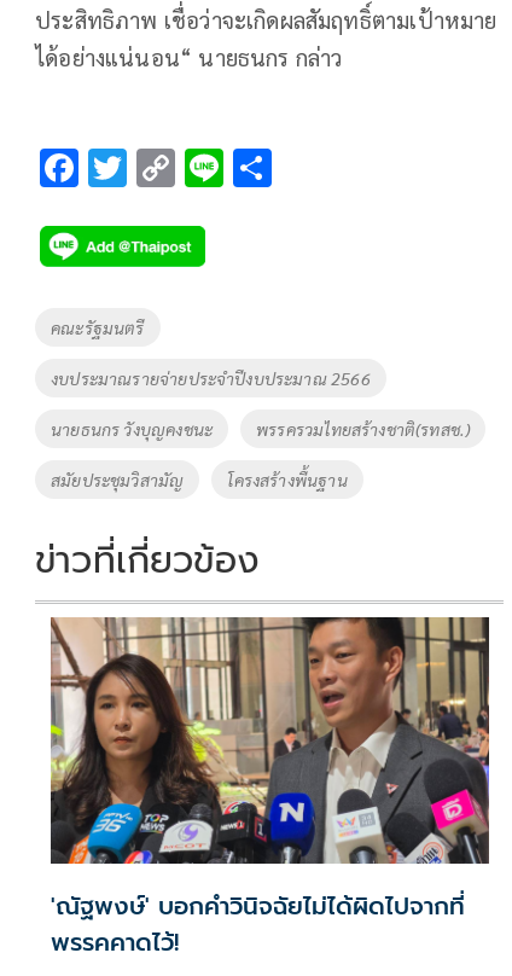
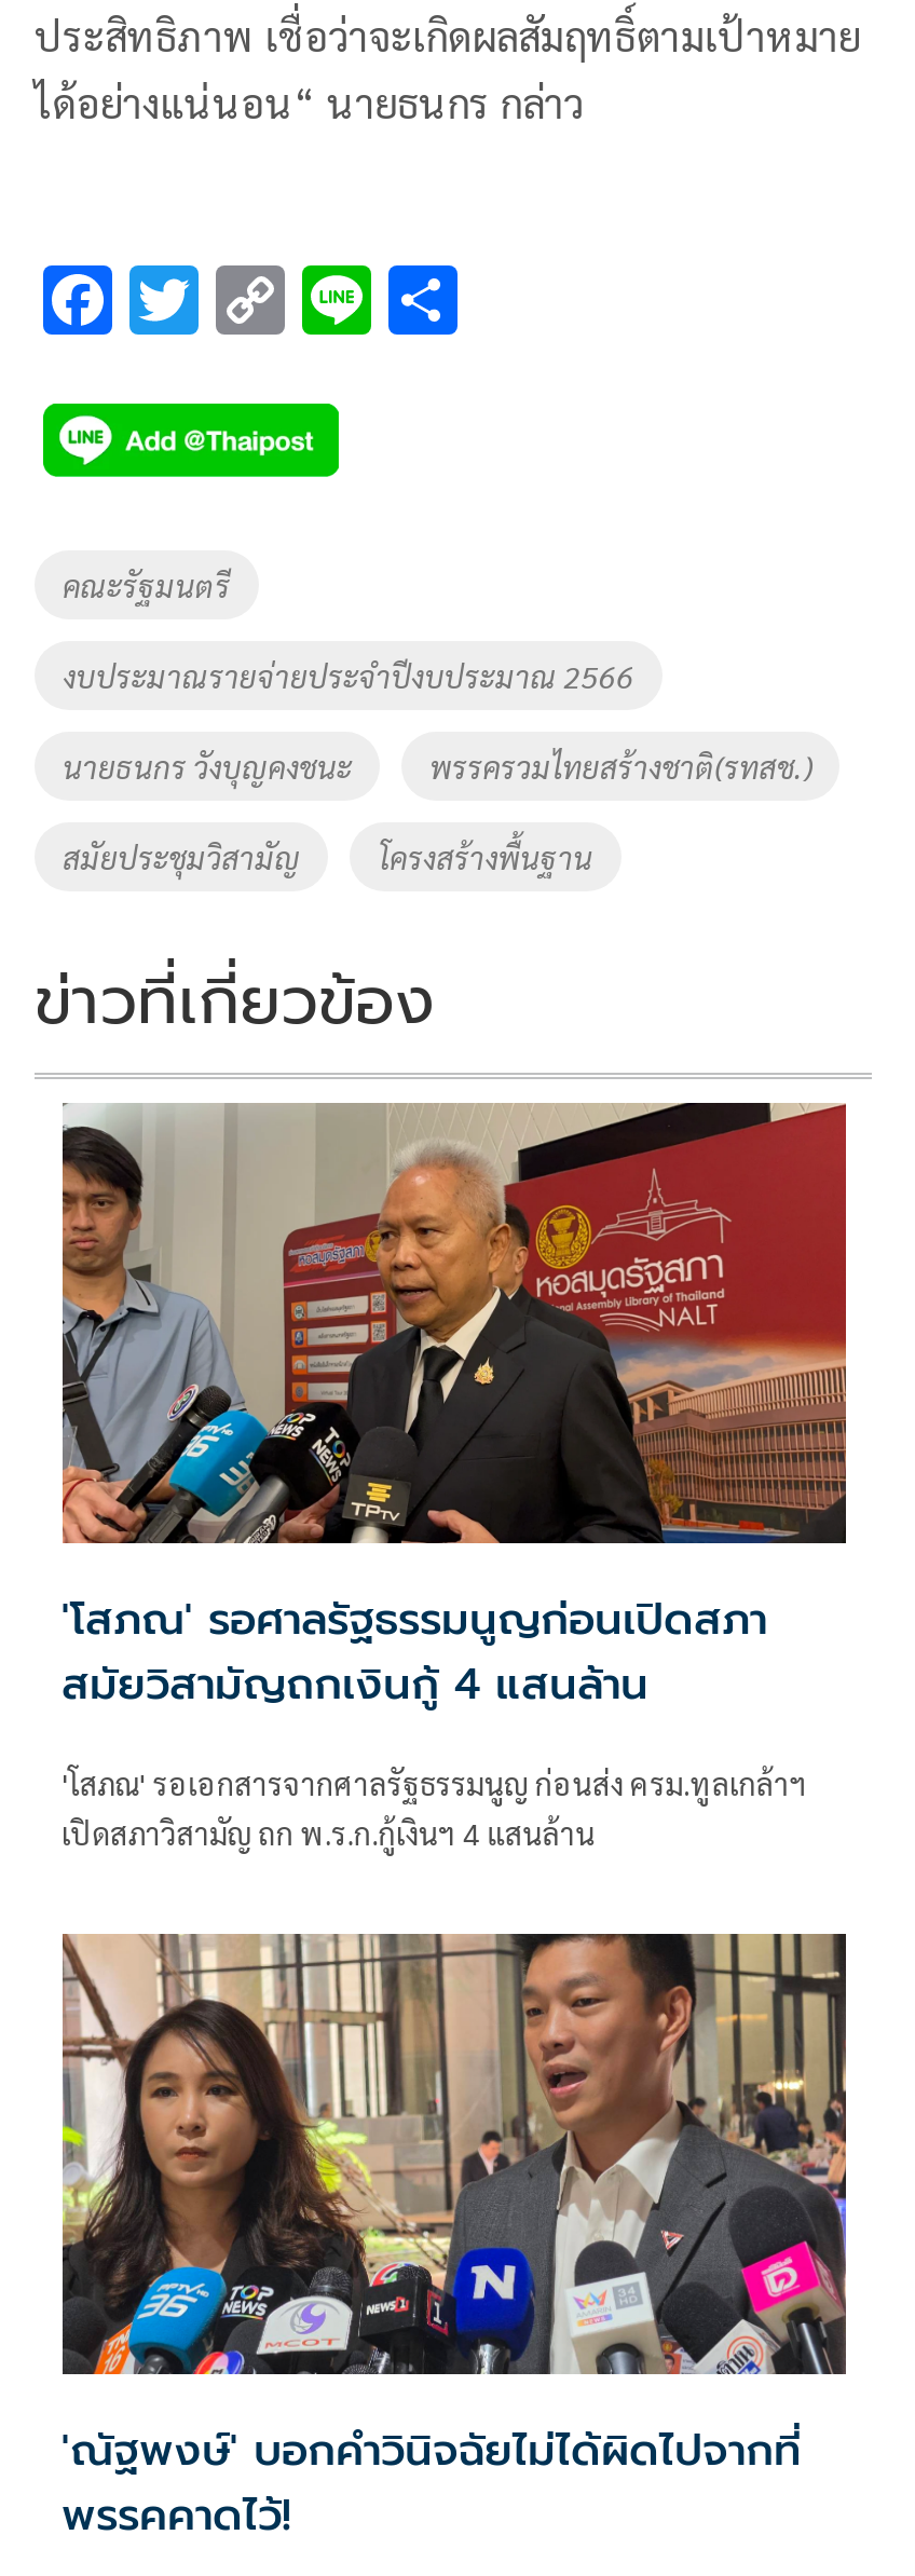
+ [image]
+ 'โสภณ' รอศาลรัฐธรรมนูญก่อนเปิดสภา
+ สมัยวิสามัญถกเงินกู้ 4 แสนล้าน
+ 'โสภณ' รอเอกสารจากศาลรัฐธรรมนูญ ก่อนส่ง ครม.ทูลเกล้าฯ
+ เปิดสภาวิสามัญ ถก พ.ร.ก.กู้เงินฯ 4 แสนล้าน
